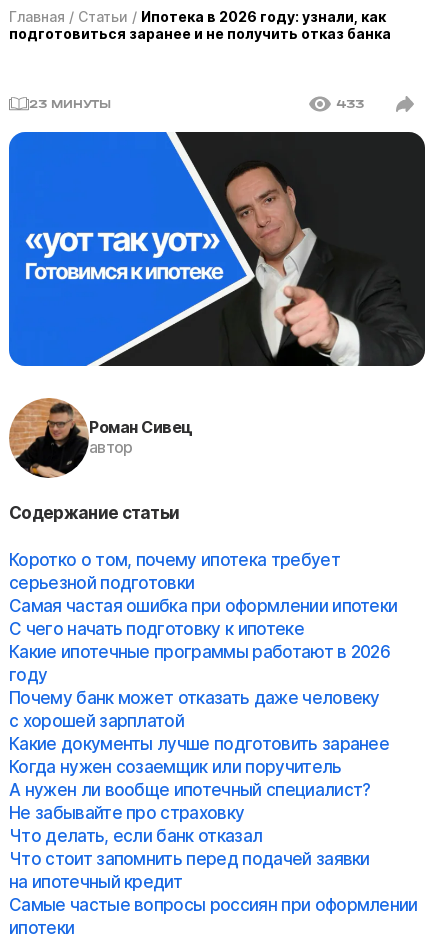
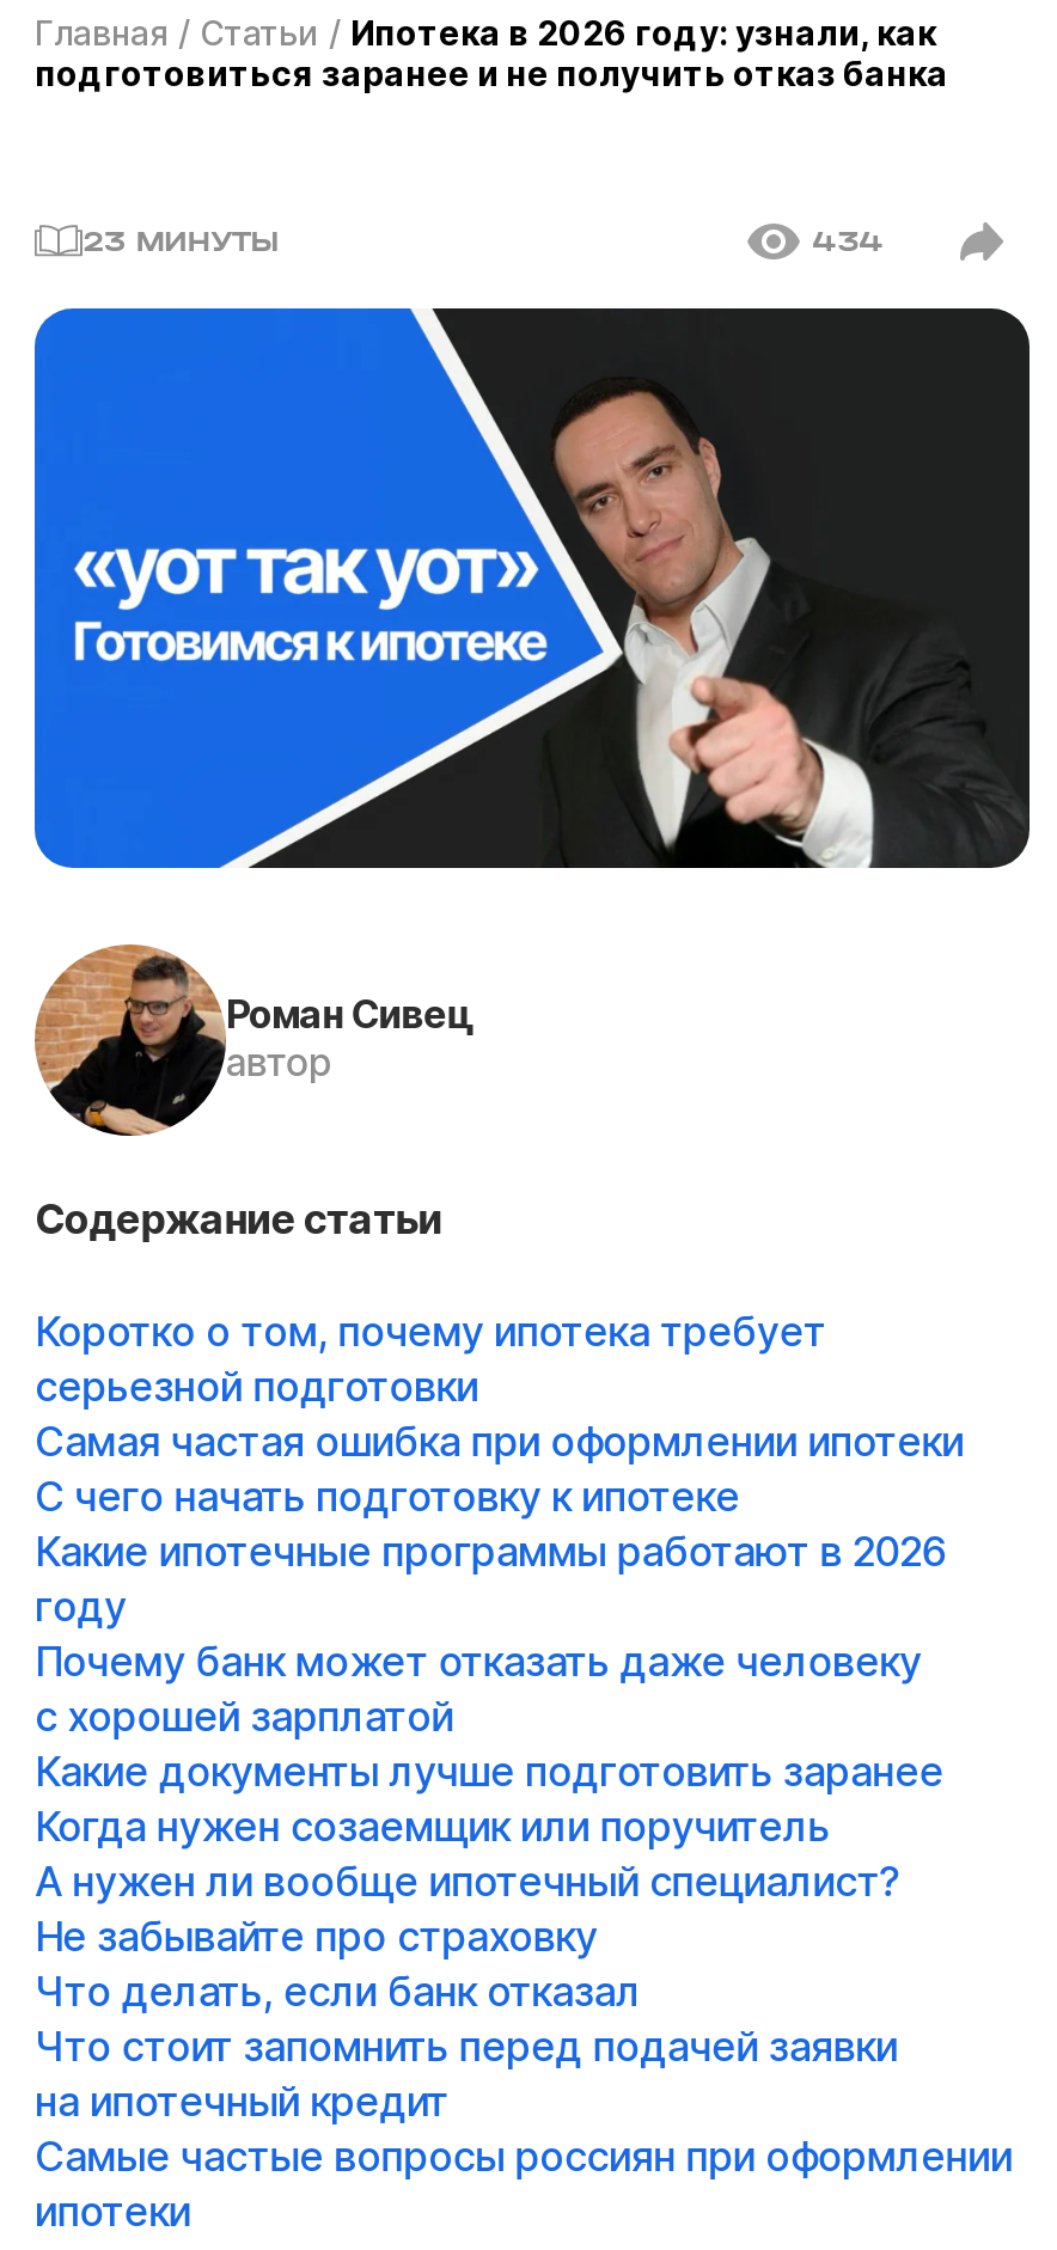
- 433
+ 434
